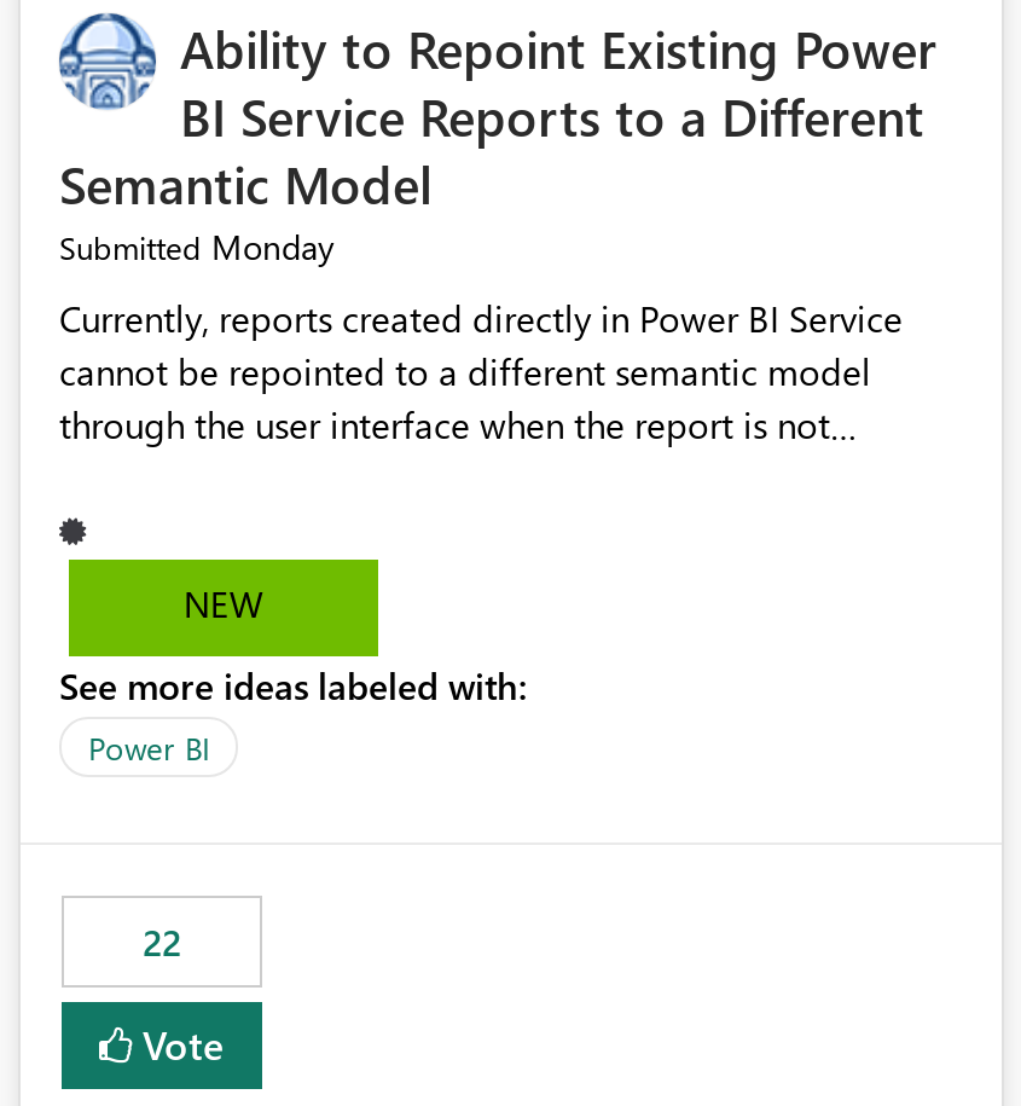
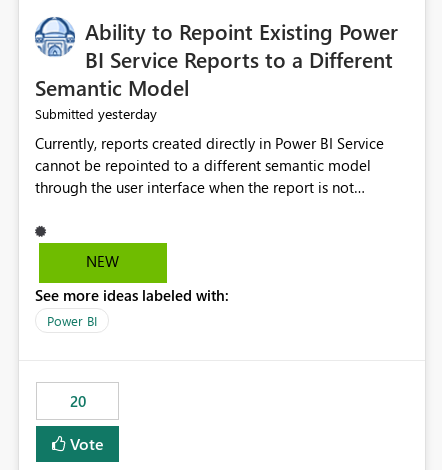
- Submitted Monday
+ Submitted yesterday

- 22
+ 20
